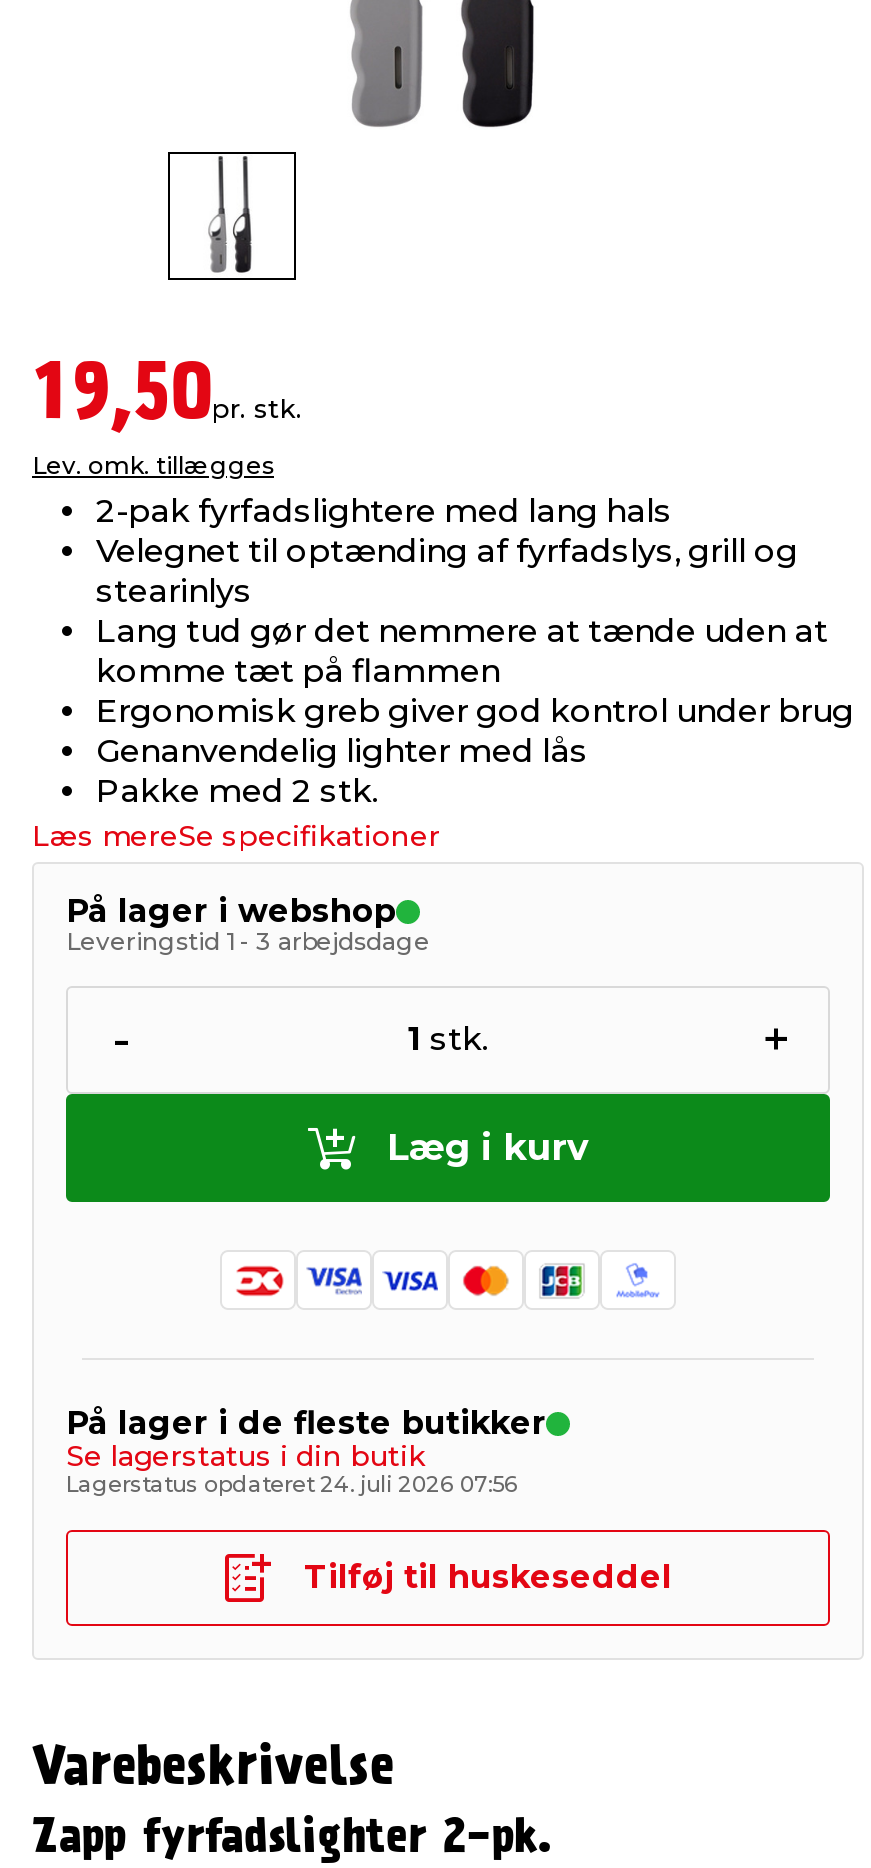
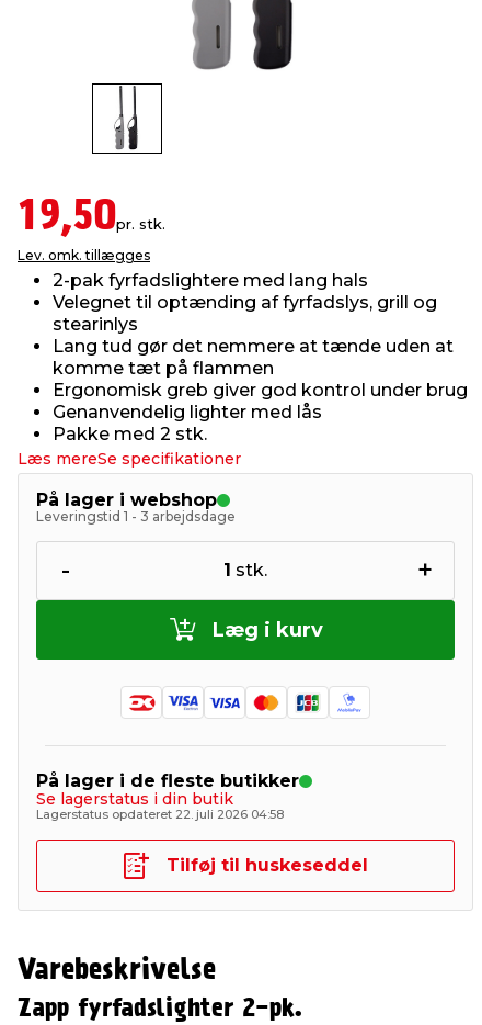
- Lagerstatus opdateret 24. juli 2026 07:56
+ Lagerstatus opdateret 22. juli 2026 04:58
